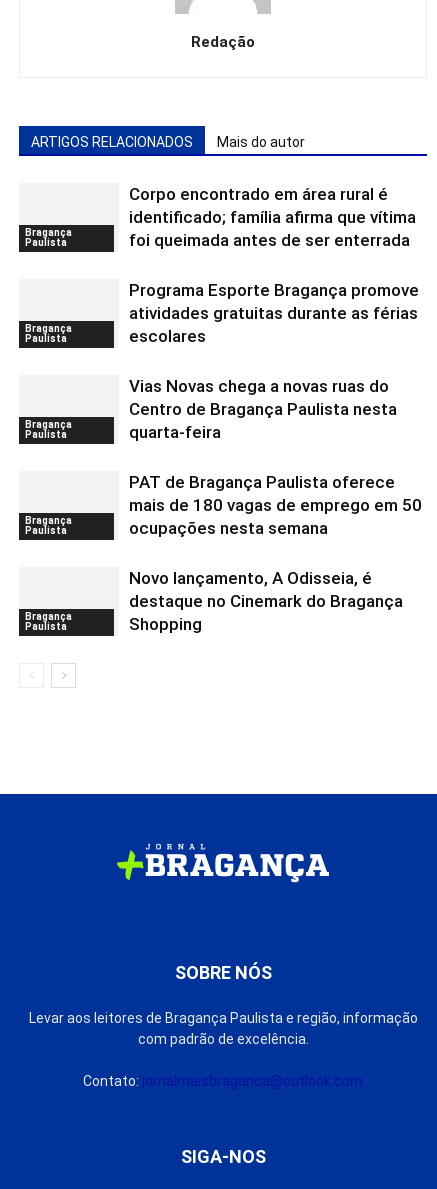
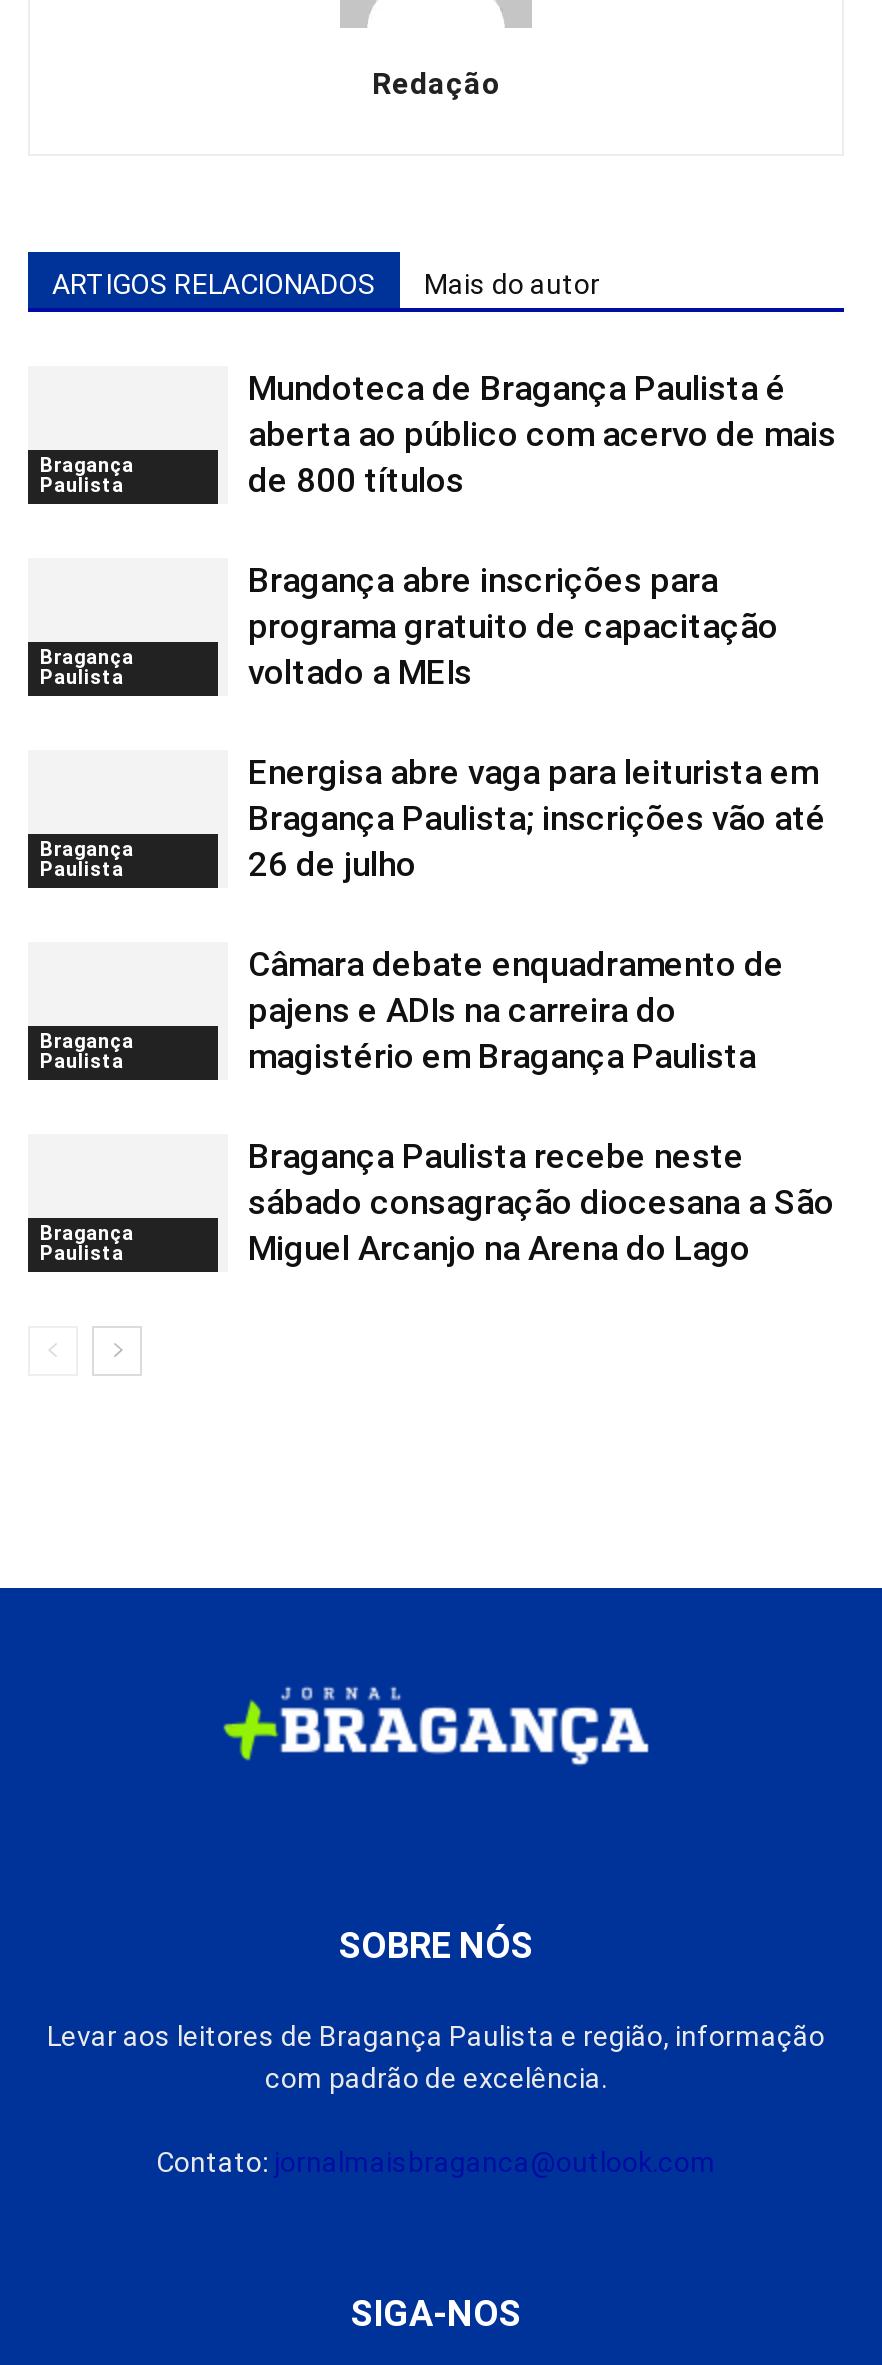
- Corpo encontrado em área rural é
- identificado; família afirma que vítima
- foi queimada antes de ser enterrada
+ Mundoteca de Bragança Paulista é
+ aberta ao público com acervo de mais
+ de 800 títulos

- Programa Esporte Bragança promove
- atividades gratuitas durante as férias
- escolares
+ Bragança abre inscrições para
+ programa gratuito de capacitação
+ voltado a MEIs

- Vias Novas chega a novas ruas do
- Centro de Bragança Paulista nesta
- quarta-feira
+ Energisa abre vaga para leiturista em
+ Bragança Paulista; inscrições vão até
+ 26 de julho

- PAT de Bragança Paulista oferece
- mais de 180 vagas de emprego em 50
- ocupações nesta semana
+ Câmara debate enquadramento de
+ pajens e ADIs na carreira do
+ magistério em Bragança Paulista

- Novo lançamento, A Odisseia, é
- destaque no Cinemark do Bragança
- Shopping
+ Bragança Paulista recebe neste
+ sábado consagração diocesana a São
+ Miguel Arcanjo na Arena do Lago
